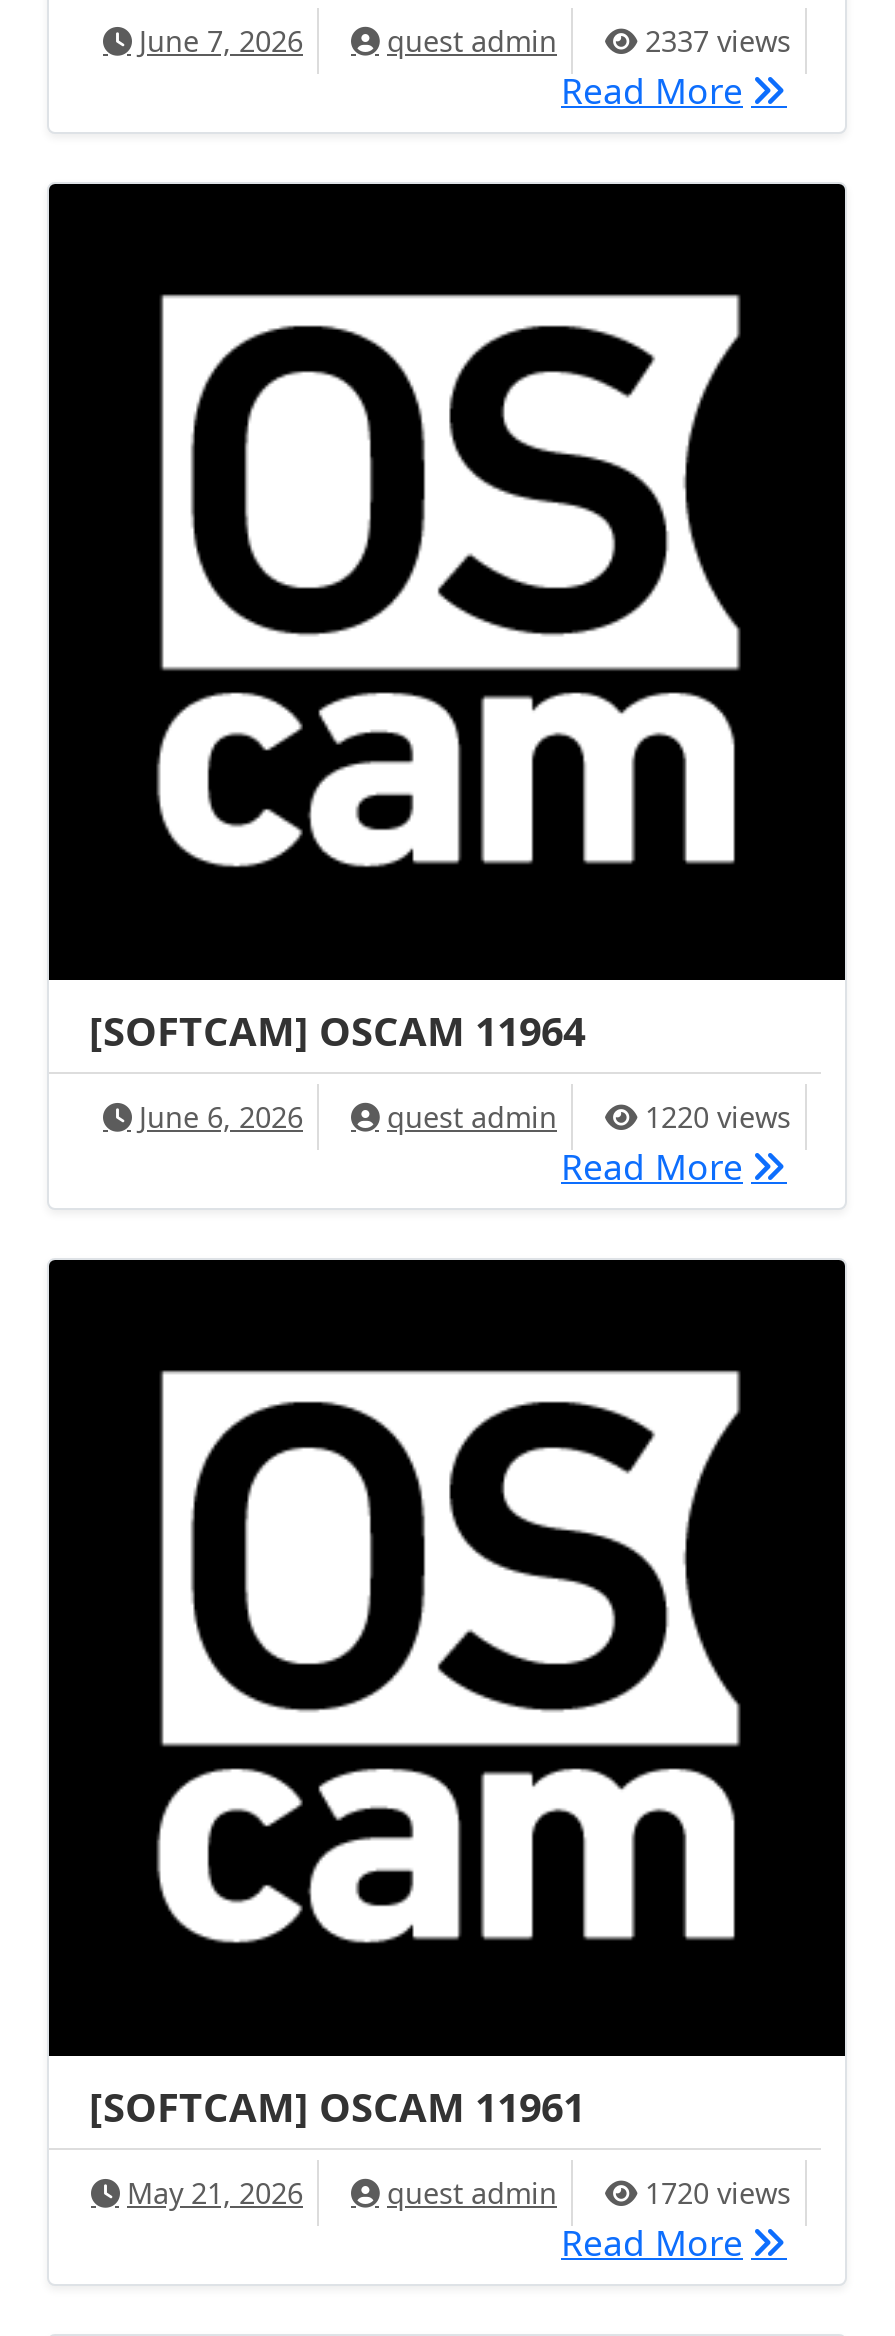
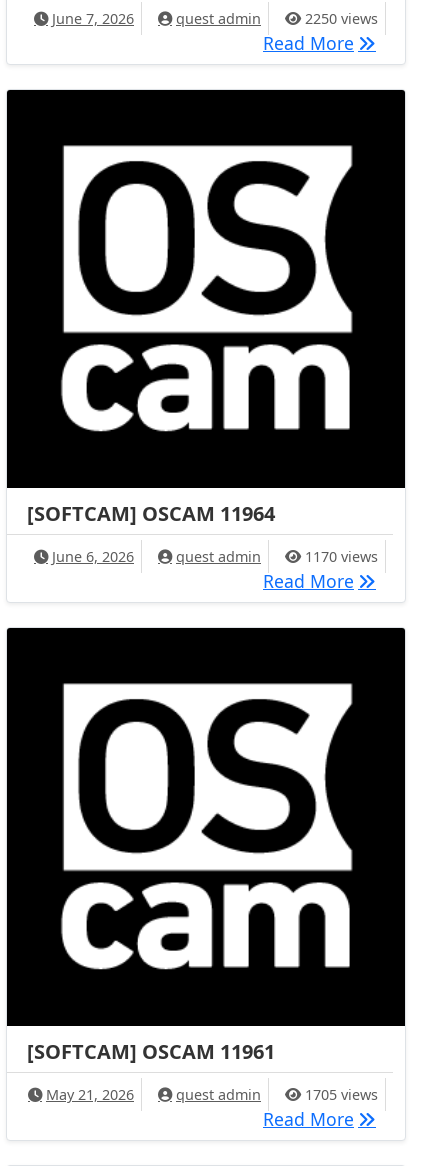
- 2337 views
+ 2250 views

- 1220 views
+ 1170 views

- 1720 views
+ 1705 views
